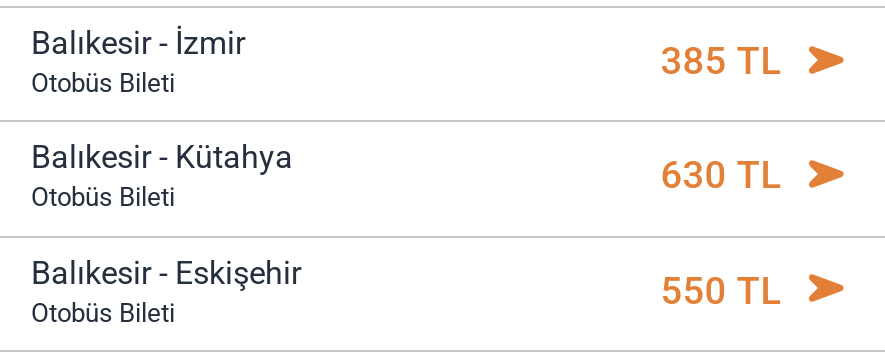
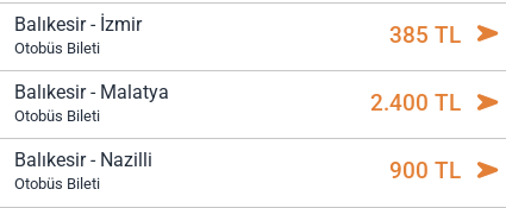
- Balıkesir - Kütahya
+ Balıkesir - Malatya

- 630 TL
+ 2.400 TL

- Balıkesir - Eskişehir
+ Balıkesir - Nazilli

- 550 TL
+ 900 TL
